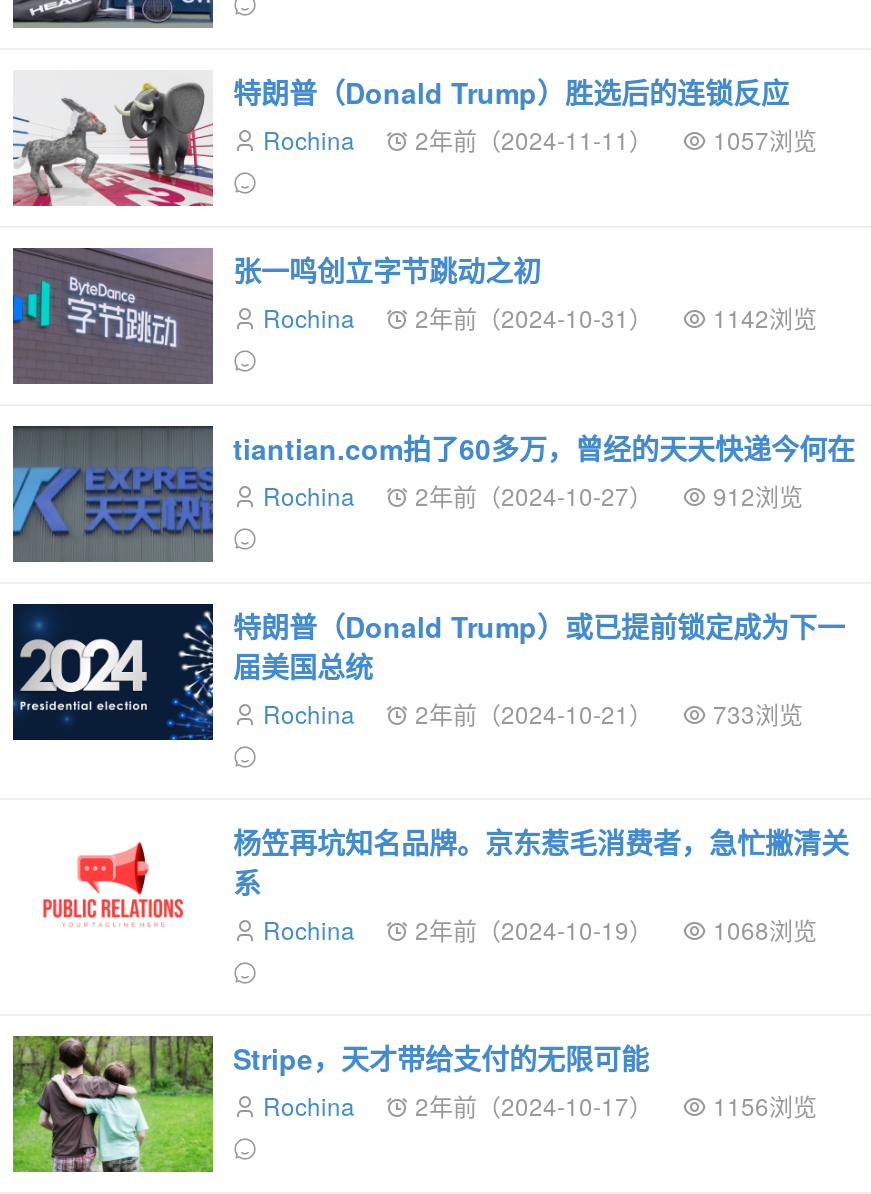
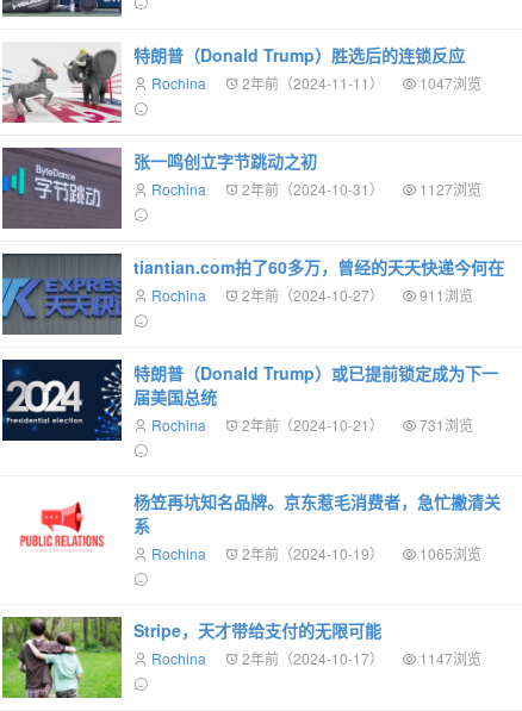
- Rochina 2年前（2024-11-11） 1057浏览
+ Rochina 2年前（2024-11-11） 1047浏览

- Rochina 2年前（2024-10-31） 1142浏览
+ Rochina 2年前（2024-10-31） 1127浏览

- Rochina 2年前（2024-10-27） 912浏览
+ Rochina 2年前（2024-10-27） 911浏览

- Rochina 2年前（2024-10-21） 733浏览
+ Rochina 2年前（2024-10-21） 731浏览

- Rochina 2年前（2024-10-19） 1068浏览
+ Rochina 2年前（2024-10-19） 1065浏览

- Rochina 2年前（2024-10-17） 1156浏览
+ Rochina 2年前（2024-10-17） 1147浏览
